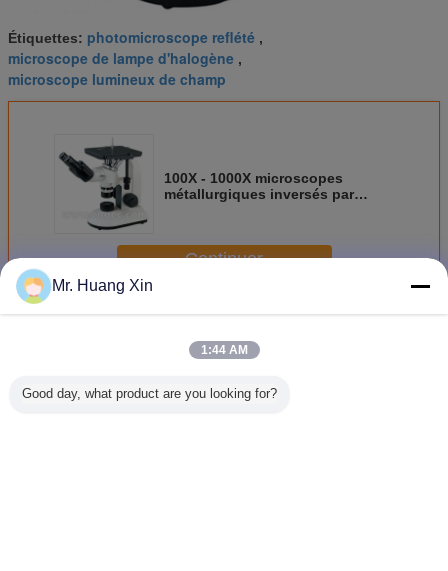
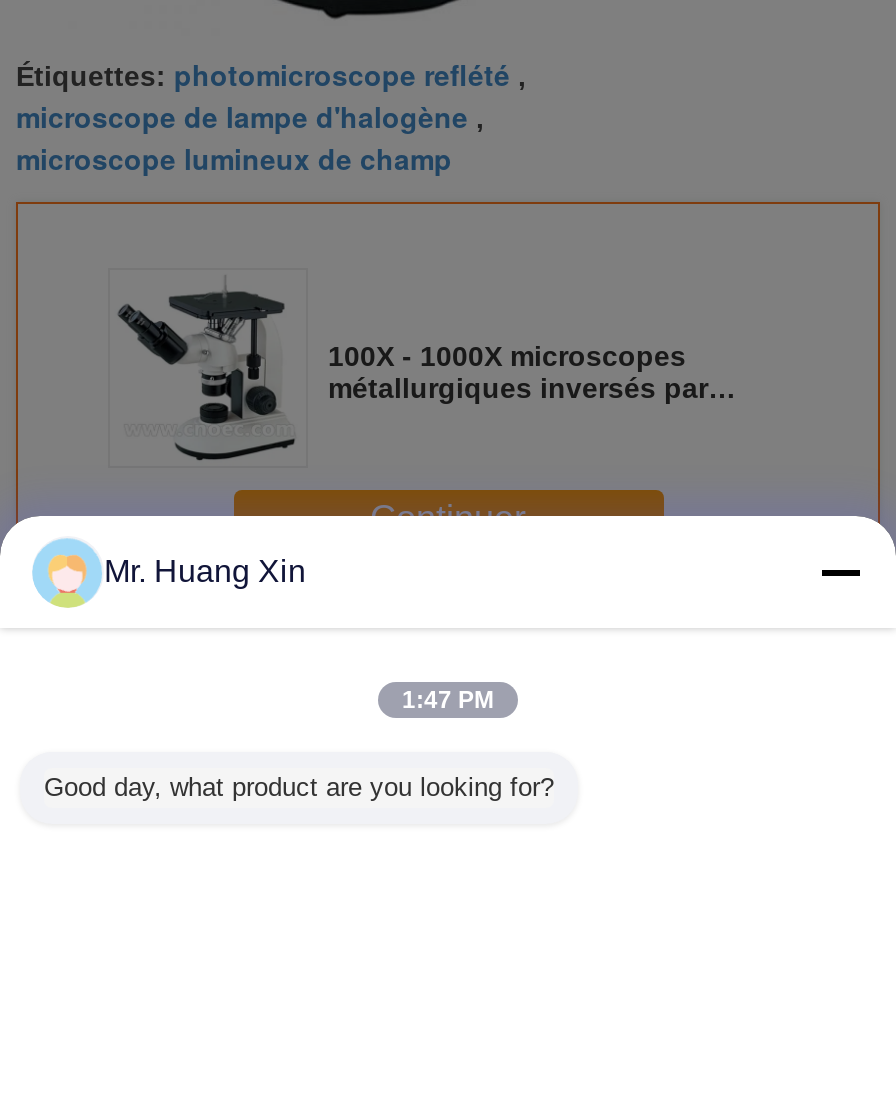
- 1:44 AM
+ 1:47 PM
